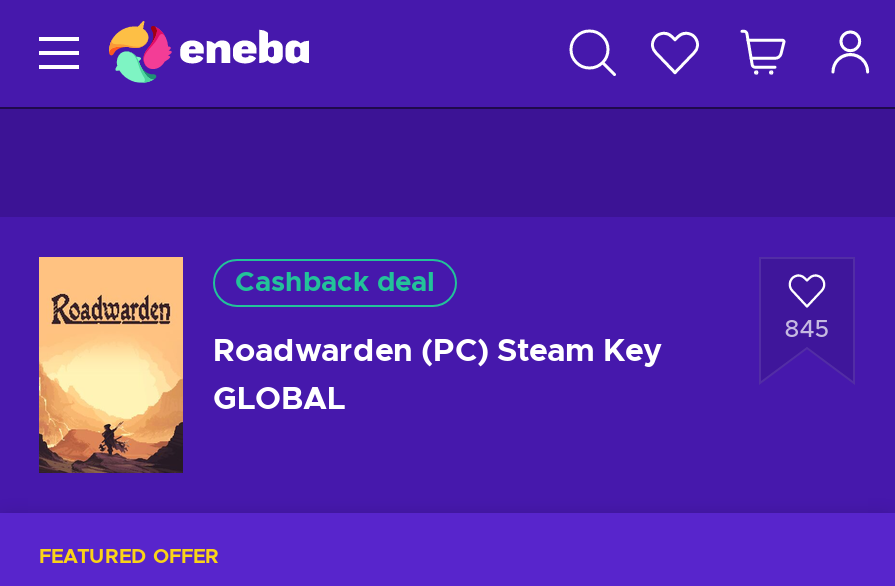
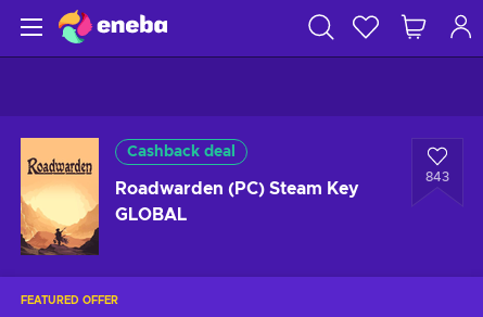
- 845
+ 843
